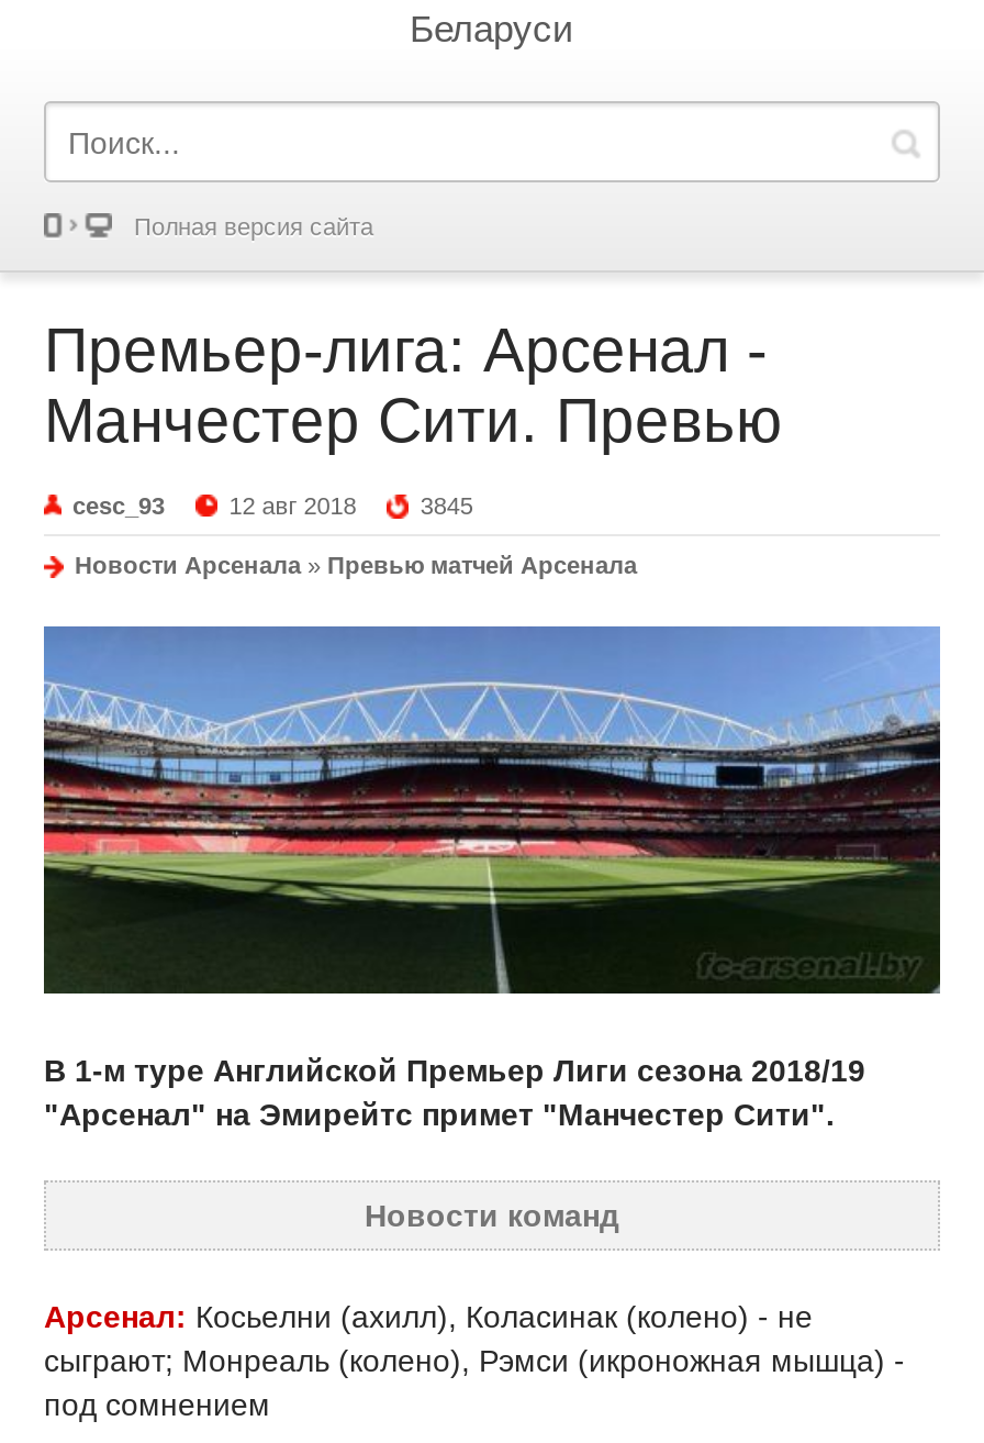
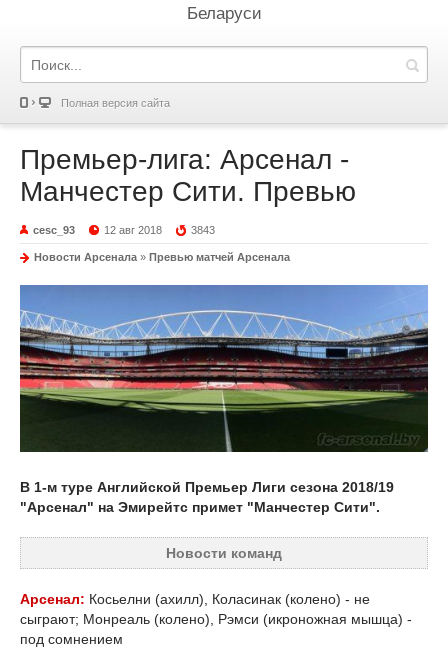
- 3845
+ 3843
